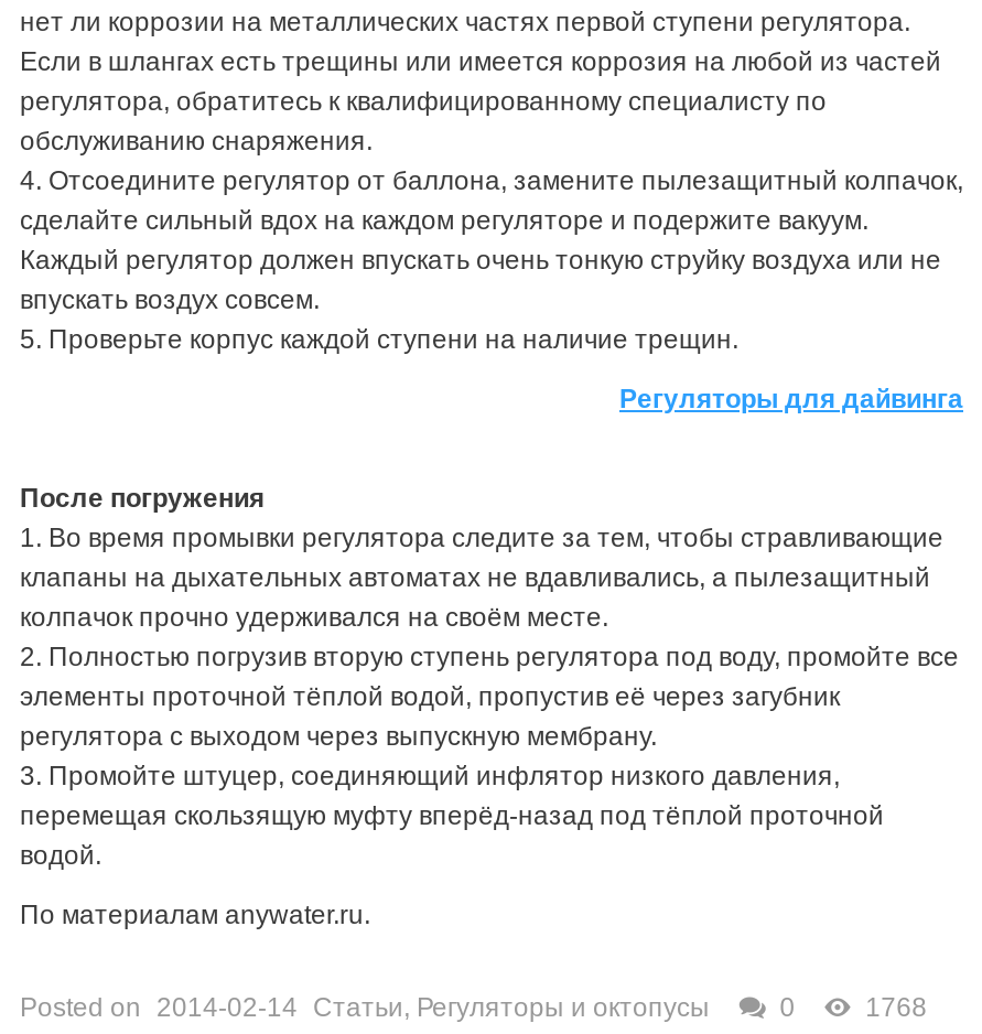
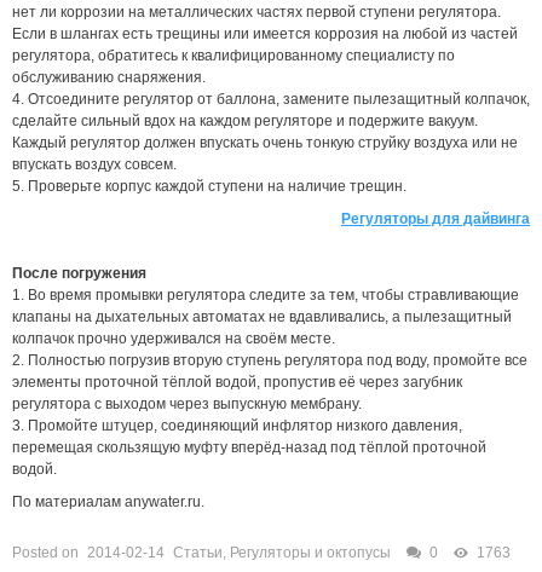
- 1768
+ 1763
